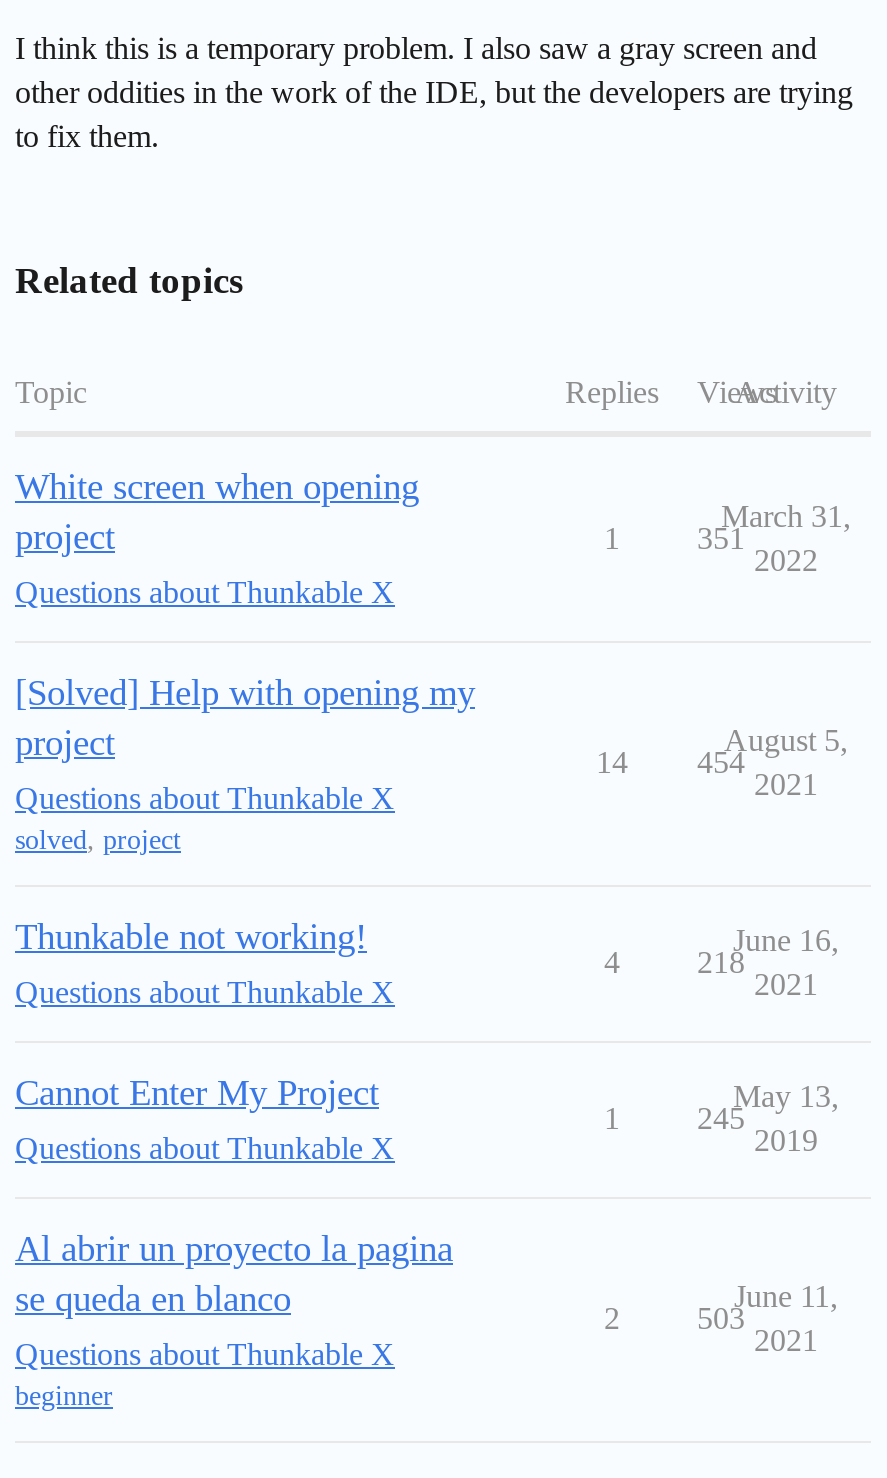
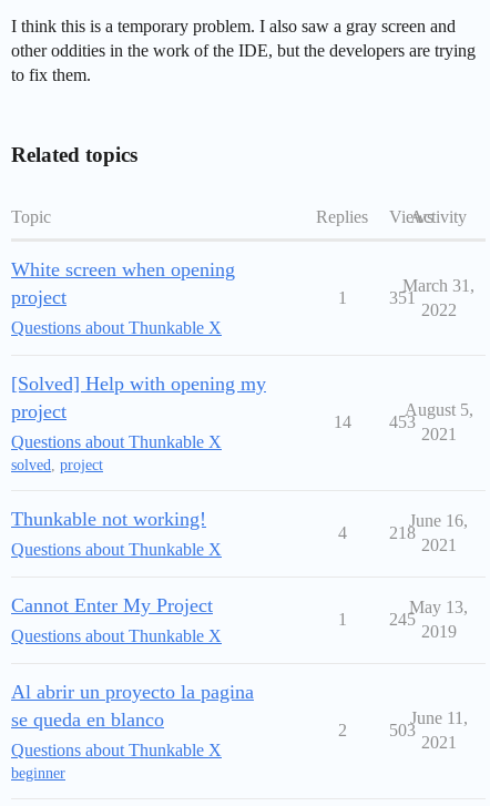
- 454
+ 453
